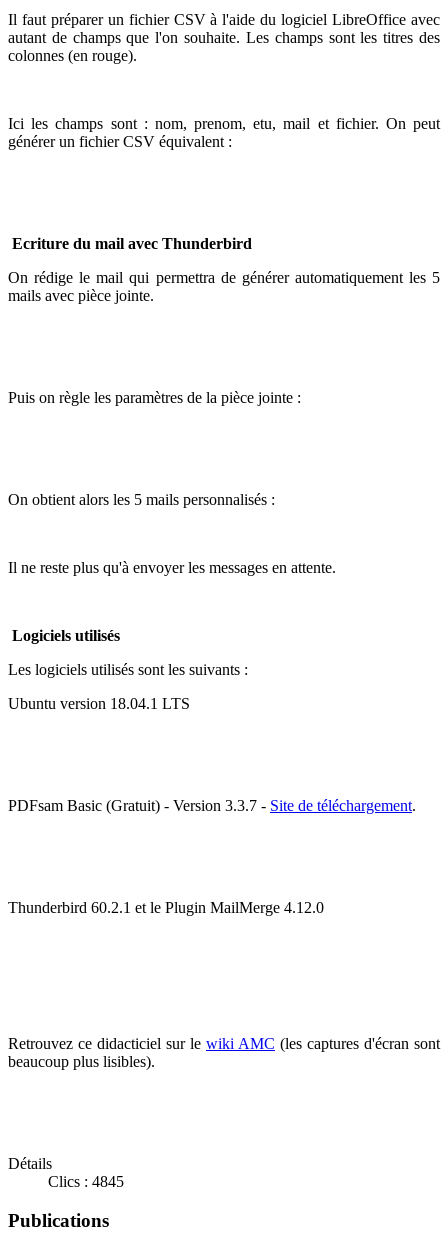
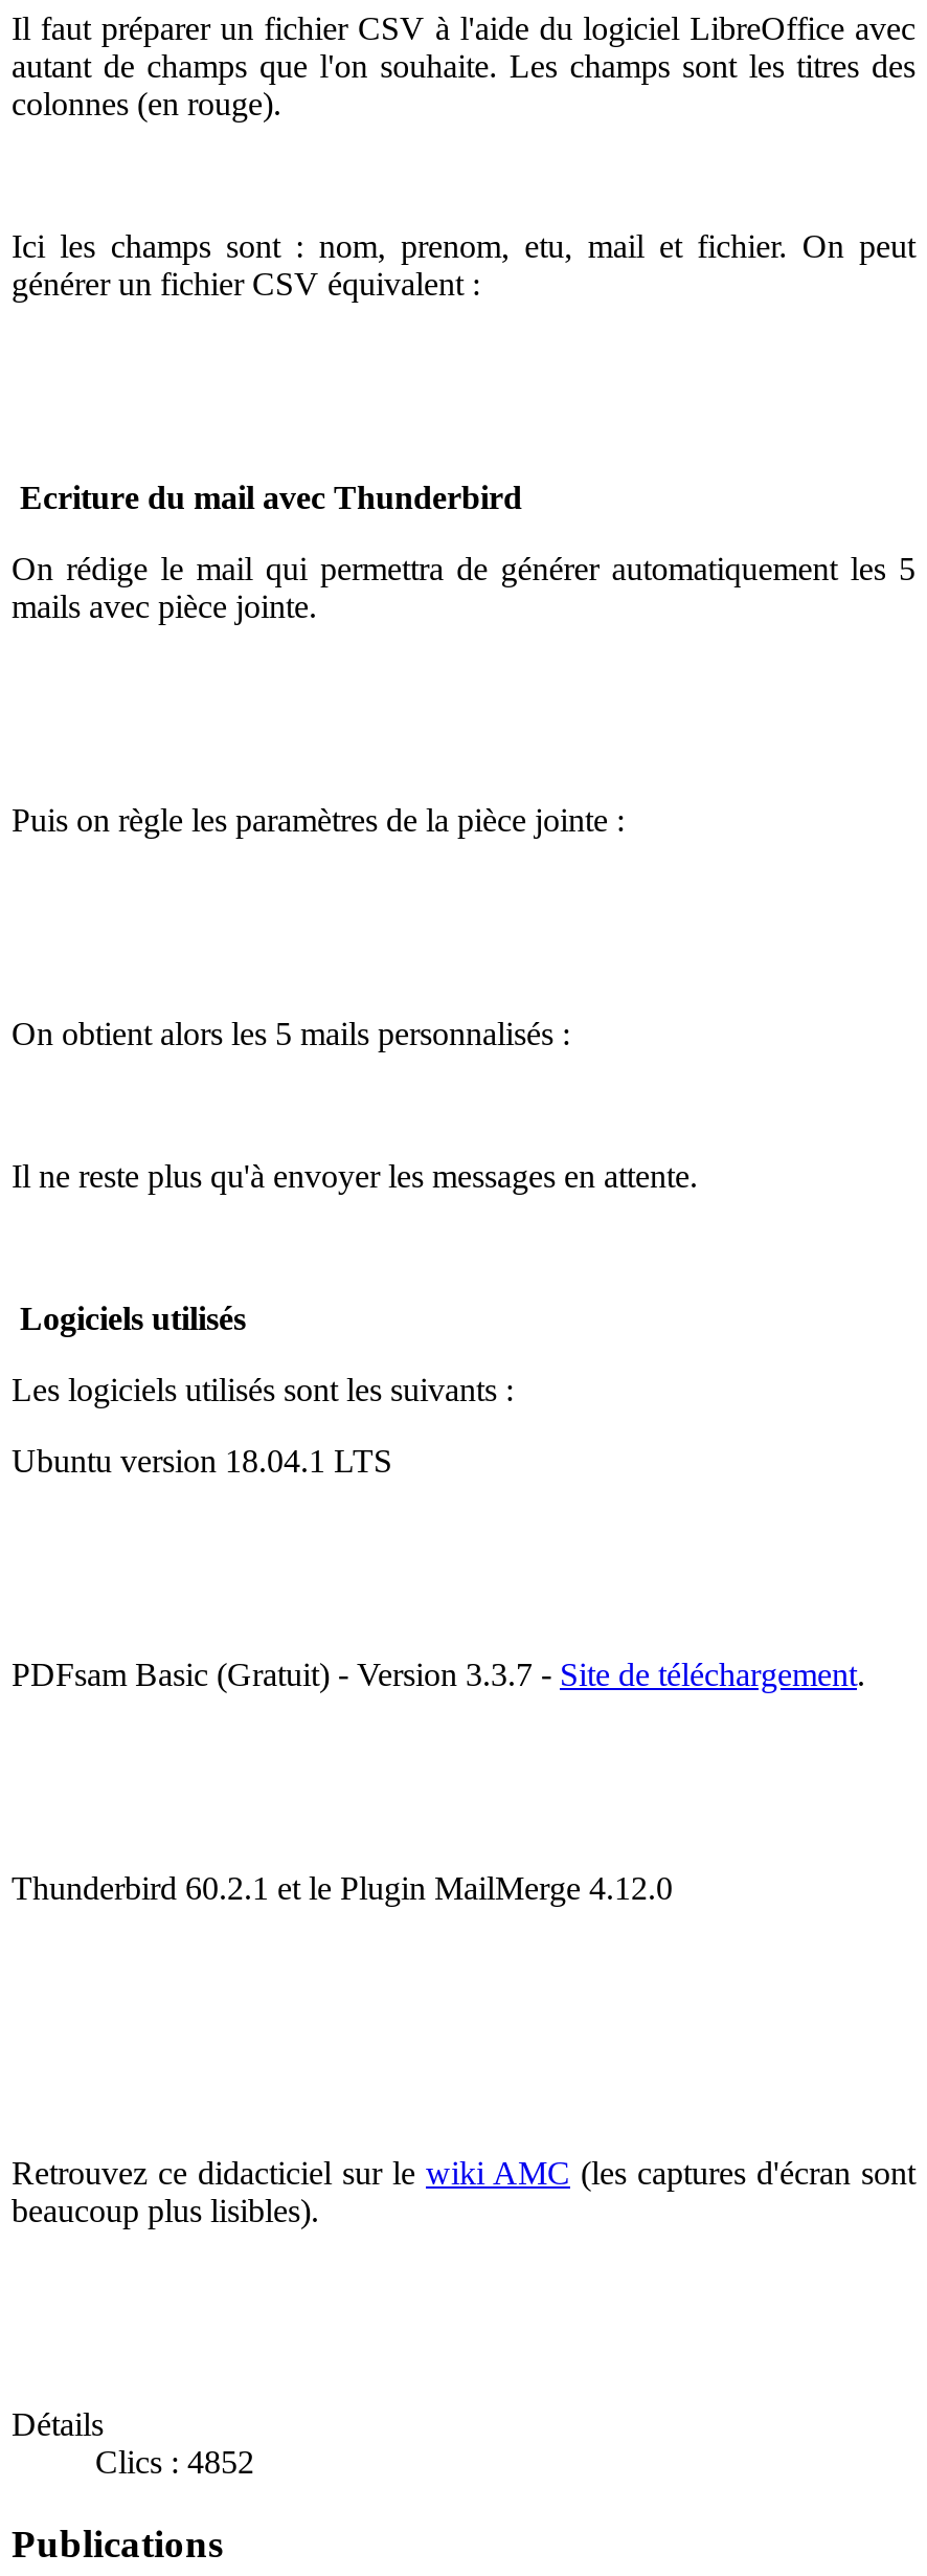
- Clics : 4845
+ Clics : 4852
